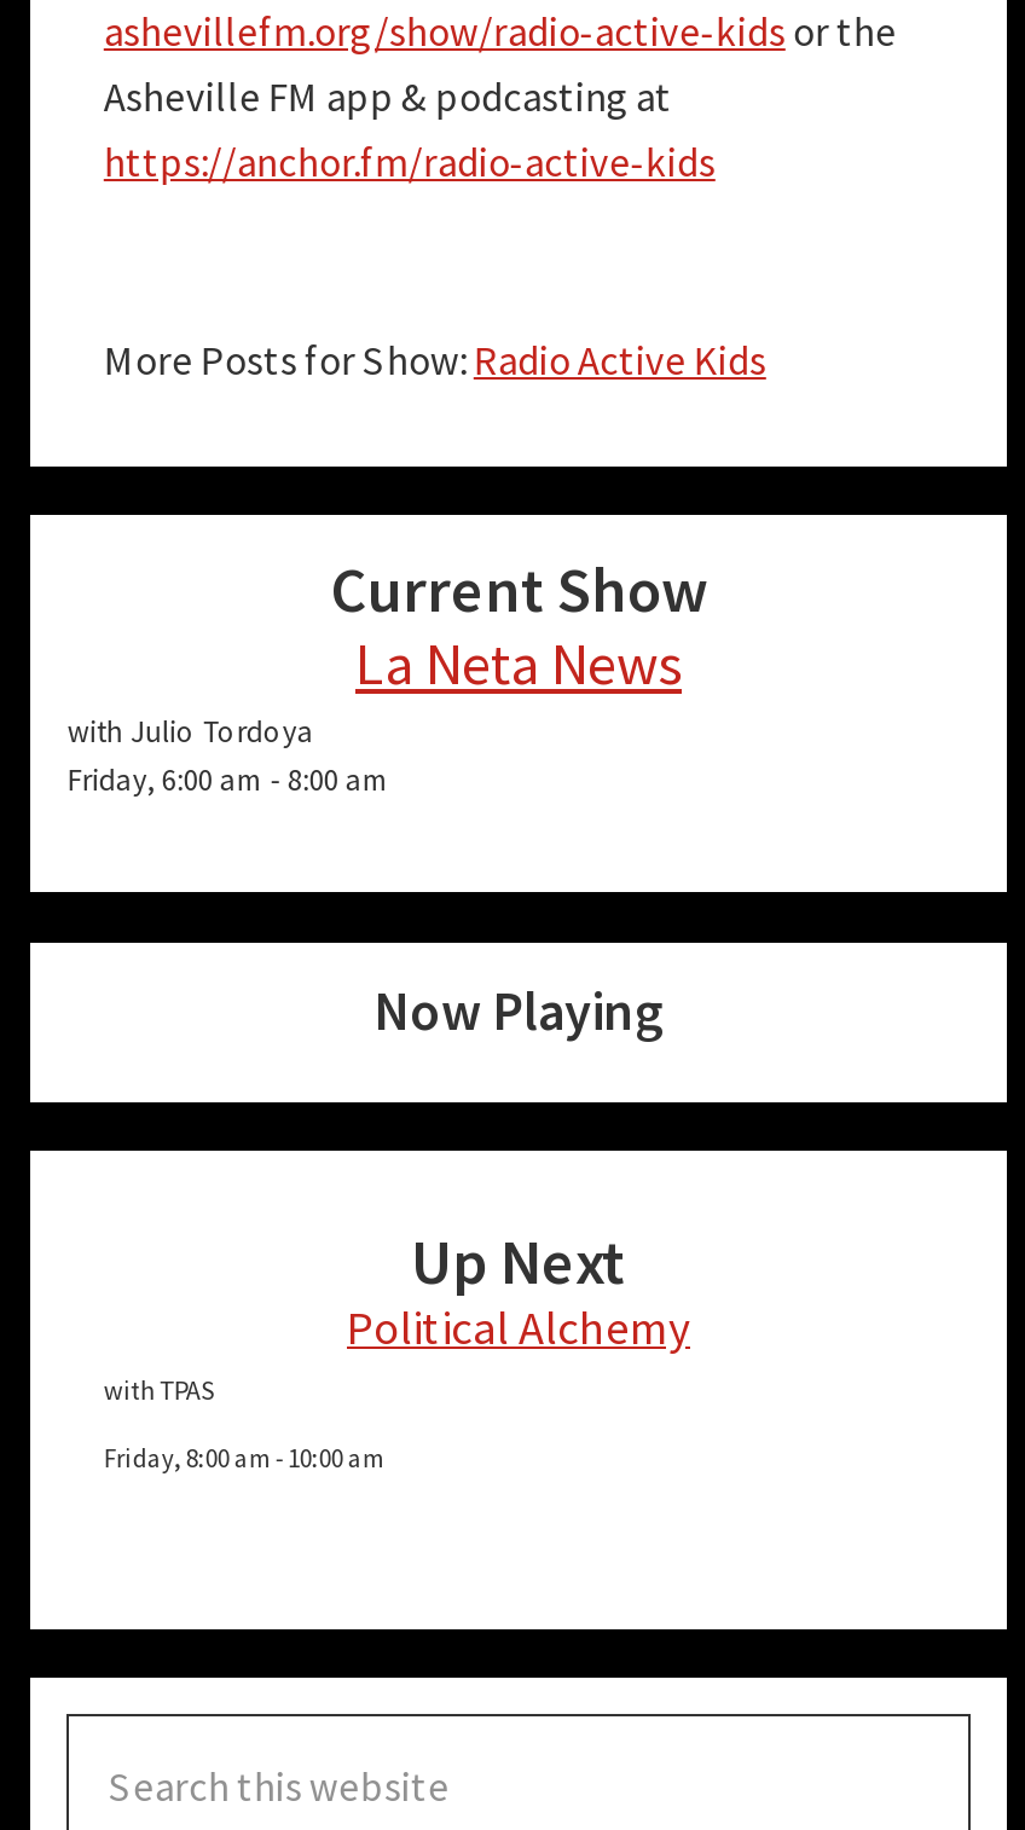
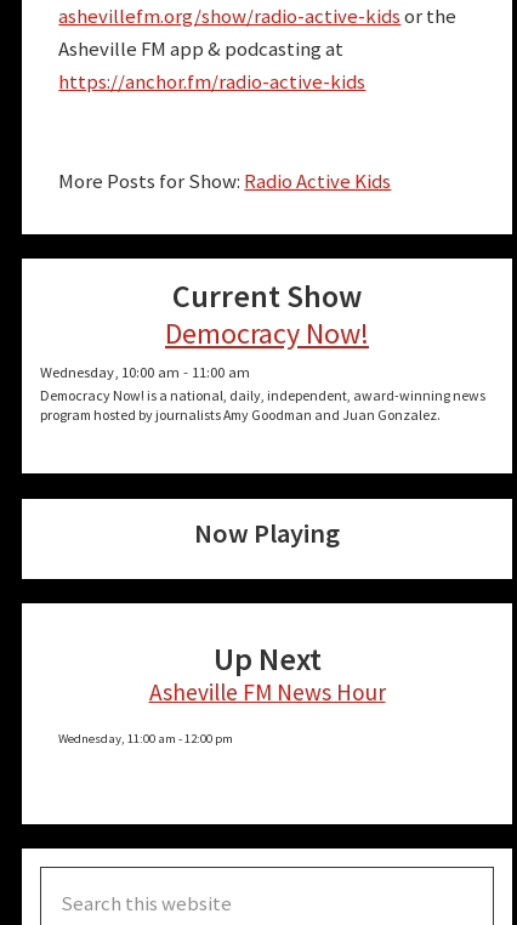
- La Neta News
- with Julio Tordoya
- Friday, 6:00 am - 8:00 am
+ Democracy Now!
+ Wednesday, 10:00 am - 11:00 am
+ Democracy Now! is a national, daily, independent, award-winning news
+ program hosted by journalists Amy Goodman and Juan Gonzalez.

moved down: Now Playing | Up Next

- Political Alchemy
- with TPAS
+ Asheville FM News Hour

- Friday, 8:00 am - 10:00 am
+ Wednesday, 11:00 am - 12:00 pm
